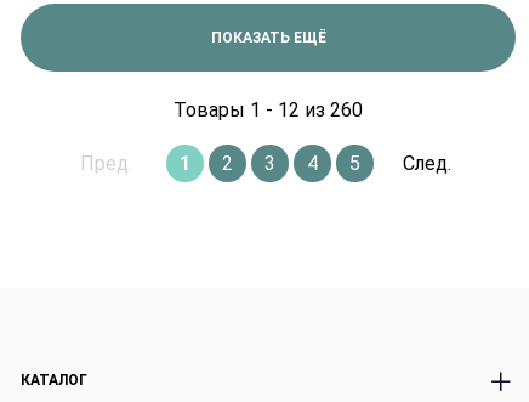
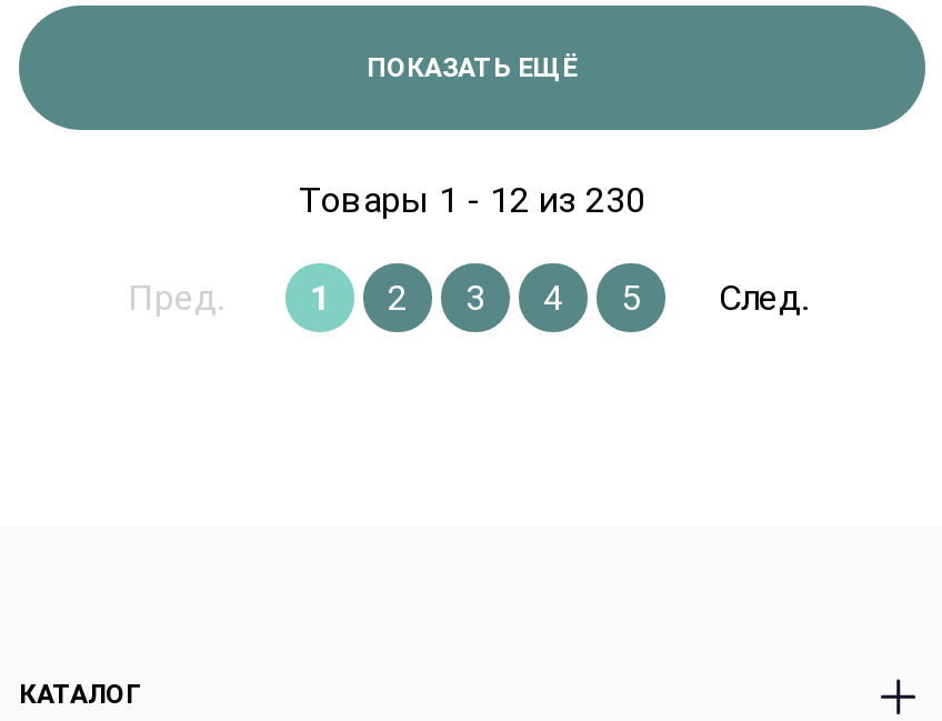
- Товары 1 - 12 из 260
+ Товары 1 - 12 из 230
